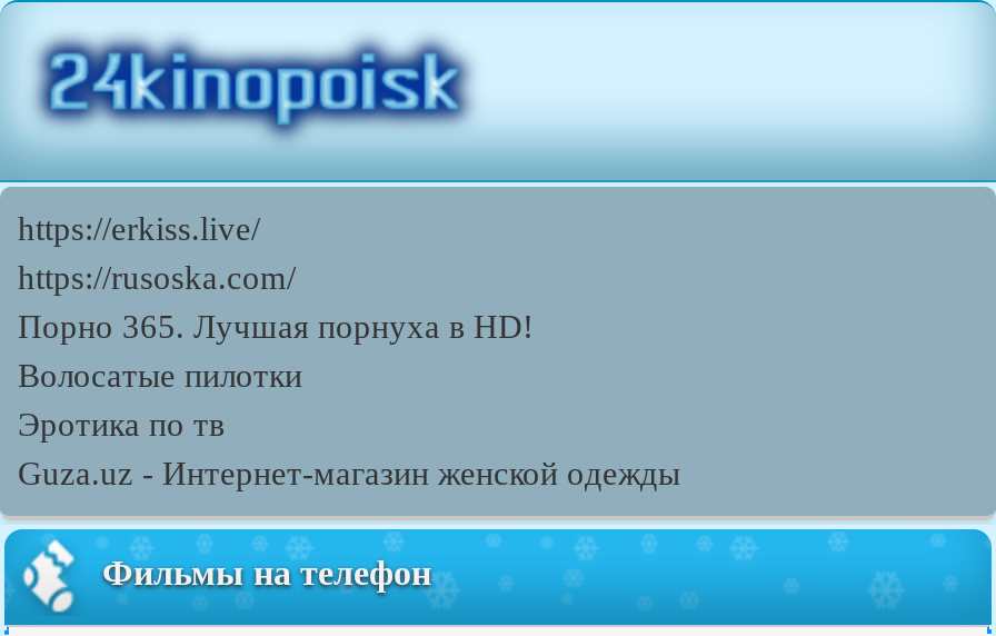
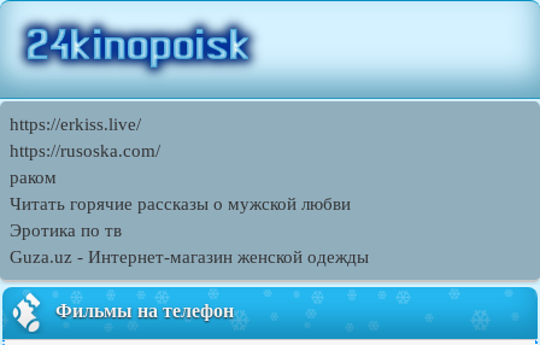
- Порно 365. Лучшая порнуха в HD!
- Волосатые пилотки
+ раком
+ Читать горячие рассказы о мужской любви
